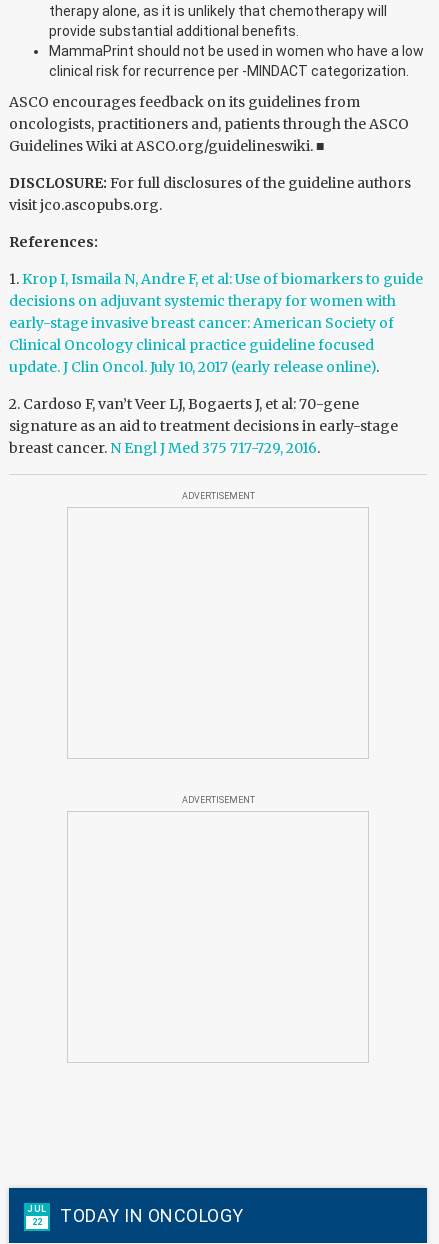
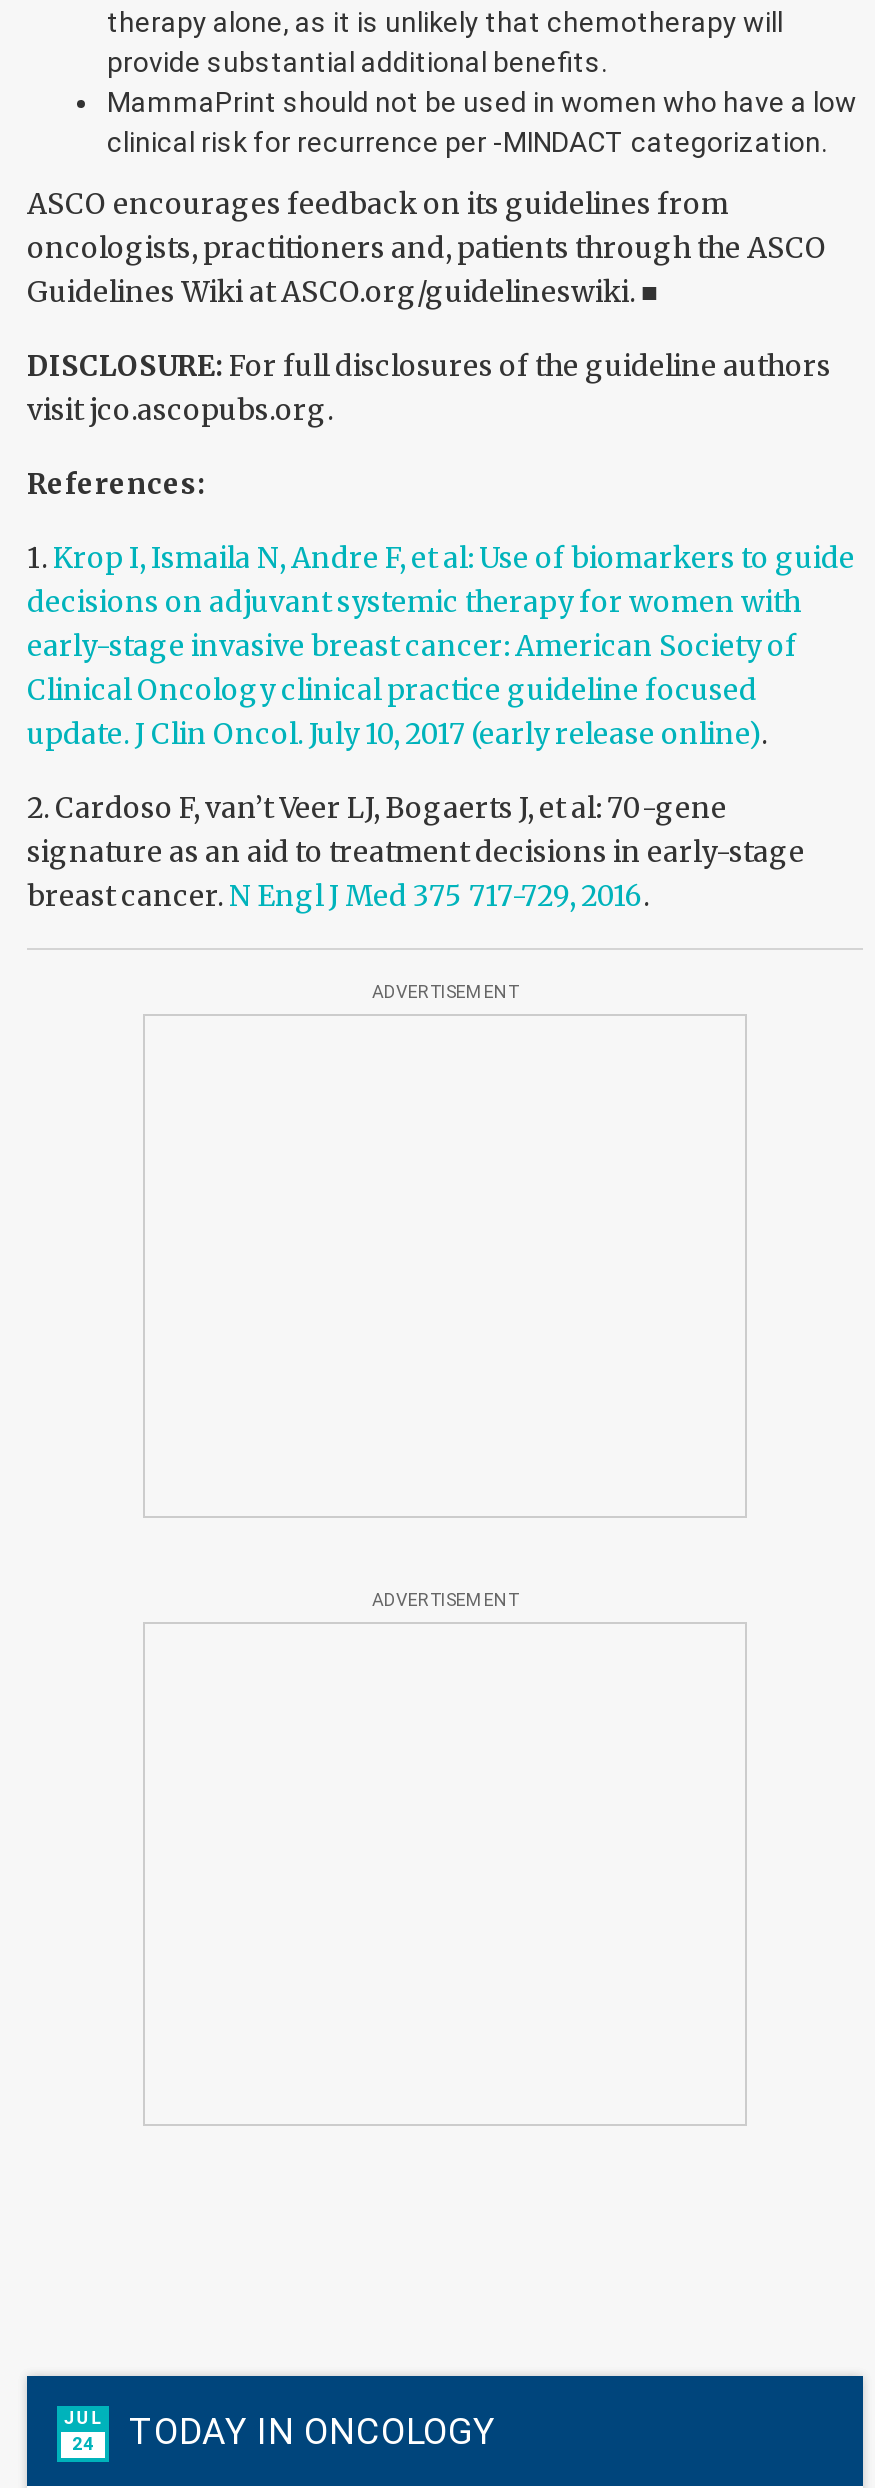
- JUL 22 TODAY IN ONCOLOGY
+ JUL 24 TODAY IN ONCOLOGY
